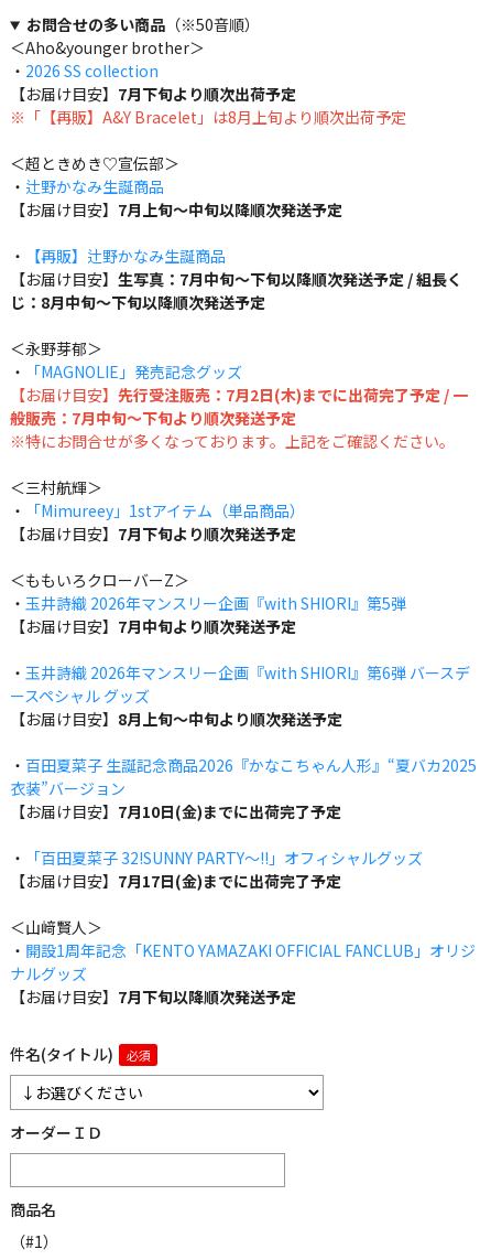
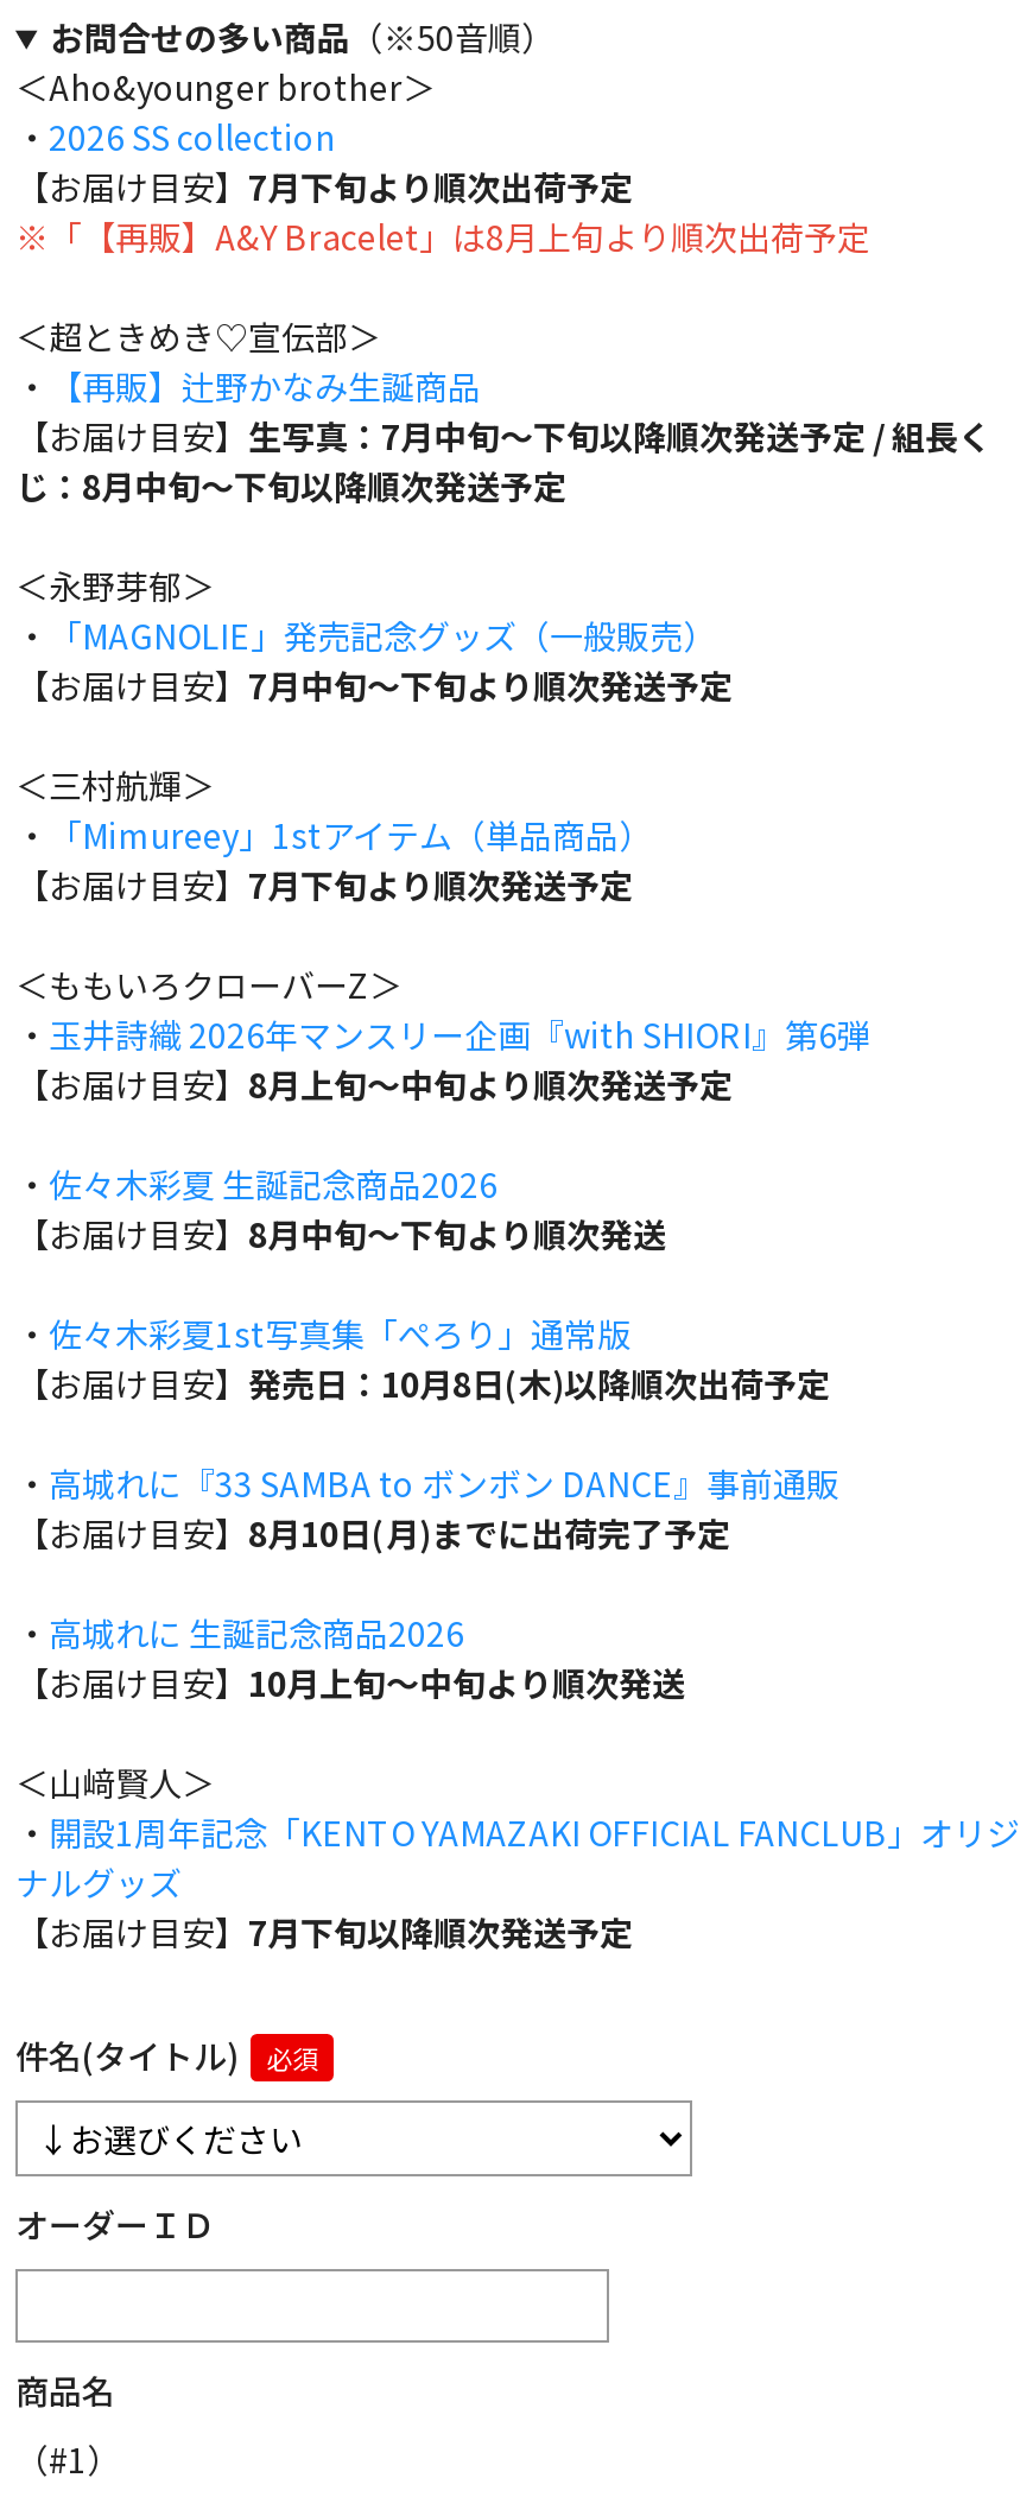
- ・辻野かなみ生誕商品
- 【お届け目安】7月上旬～中旬以降順次発送予定

- ・「MAGNOLIE」発売記念グッズ
- 【お届け目安】先行受注販売：7月2日(木)までに出荷完了予定 / 一
- 般販売：7月中旬～下旬より順次発送予定
- ※特にお問合せが多くなっております。上記をご確認ください。
+ ・「MAGNOLIE」発売記念グッズ（一般販売）
+ 【お届け目安】7月中旬～下旬より順次発送予定

moved up: ＜三村航輝＞ | ・「Mimureey」1stアイテム（単品商品） | 【お届け目安】7月下旬より順次発送予定 | ＜ももいろクローバーZ＞

- ・玉井詩織 2026年マンスリー企画『with SHIORI』第5弾
- 【お届け目安】7月中旬より順次発送予定
- ・玉井詩織 2026年マンスリー企画『with SHIORI』第6弾 バースデ
- ースペシャル グッズ
+ ・玉井詩織 2026年マンスリー企画『with SHIORI』第6弾

moved up: 【お届け目安】8月上旬～中旬より順次発送予定

- ・百田夏菜子 生誕記念商品2026『かなこちゃん人形』“夏バカ2025
- 衣装”バージョン
- 【お届け目安】7月10日(金)までに出荷完了予定
- ・「百田夏菜子 32!SUNNY PARTY～!!」オフィシャルグッズ
- 【お届け目安】7月17日(金)までに出荷完了予定
+ ・佐々木彩夏 生誕記念商品2026
+ 【お届け目安】8月中旬～下旬より順次発送
+ ・佐々木彩夏1st写真集「ぺろり」通常版
+ 【お届け目安】発売日：10月8日(木)以降順次出荷予定
+ ・高城れに『33 SAMBA to ボンボン DANCE』事前通販
+ 【お届け目安】8月10日(月)までに出荷完了予定
+ ・高城れに 生誕記念商品2026
+ 【お届け目安】10月上旬～中旬より順次発送
